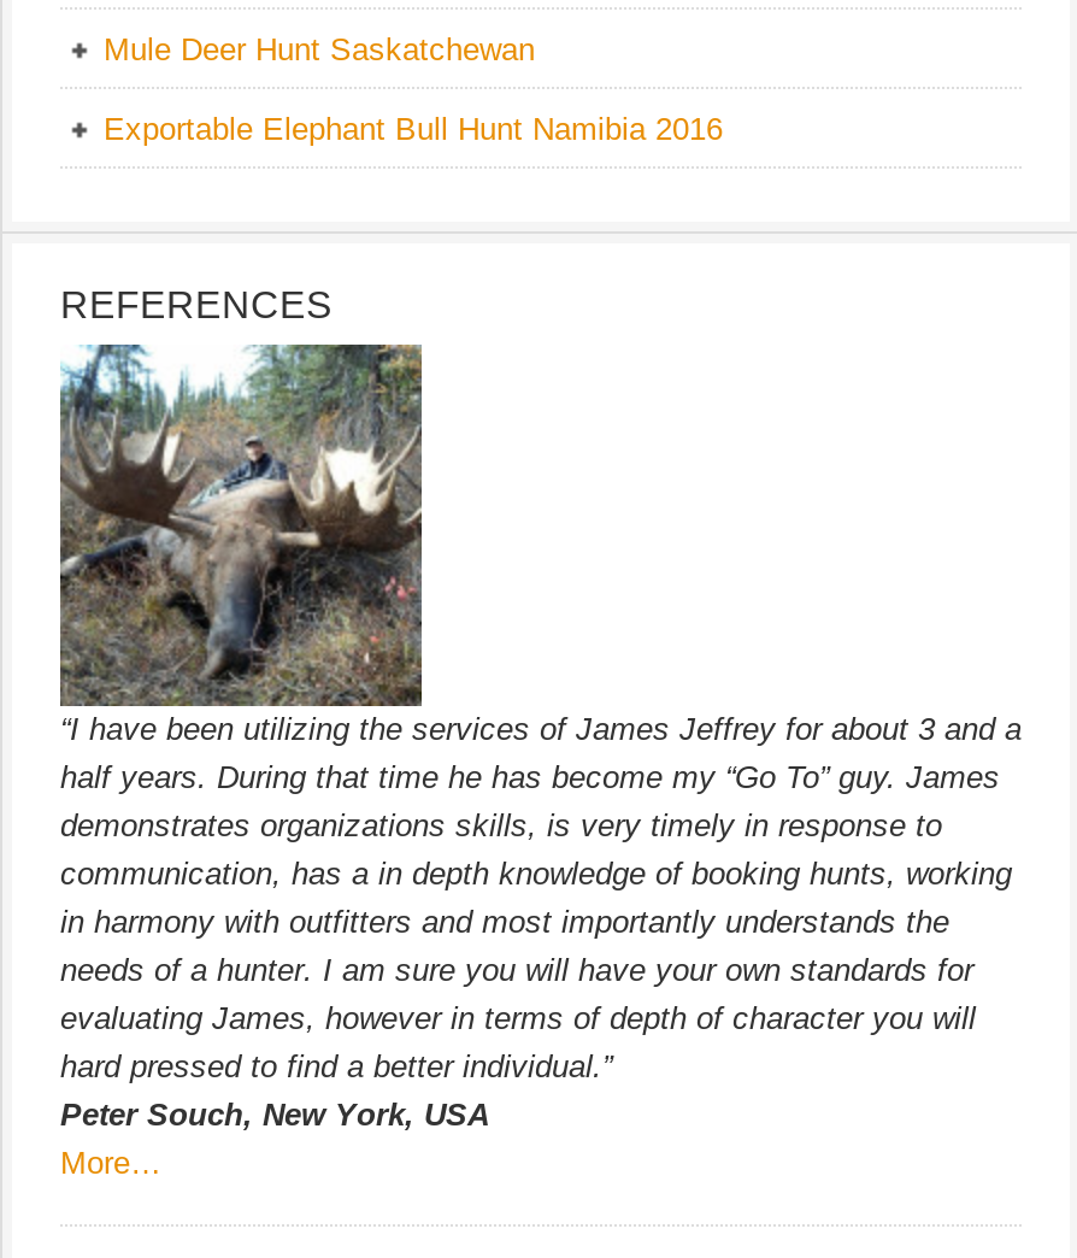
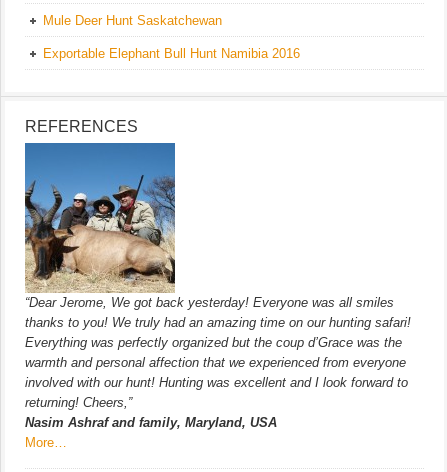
- [image]
+ [image]

- “I have been utilizing the services of James Jeffrey for about 3 and a
- half years. During that time he has become my “Go To” guy. James
- demonstrates organizations skills, is very timely in response to
- communication, has a in depth knowledge of booking hunts, working
- in harmony with outfitters and most importantly understands the
- needs of a hunter. I am sure you will have your own standards for
- evaluating James, however in terms of depth of character you will
- hard pressed to find a better individual.”
- Peter Souch, New York, USA
+ “Dear Jerome, We got back yesterday! Everyone was all smiles
+ thanks to you! We truly had an amazing time on our hunting safari!
+ Everything was perfectly organized but the coup d’Grace was the
+ warmth and personal affection that we experienced from everyone
+ involved with our hunt! Hunting was excellent and I look forward to
+ returning! Cheers,”
+ Nasim Ashraf and family, Maryland, USA
